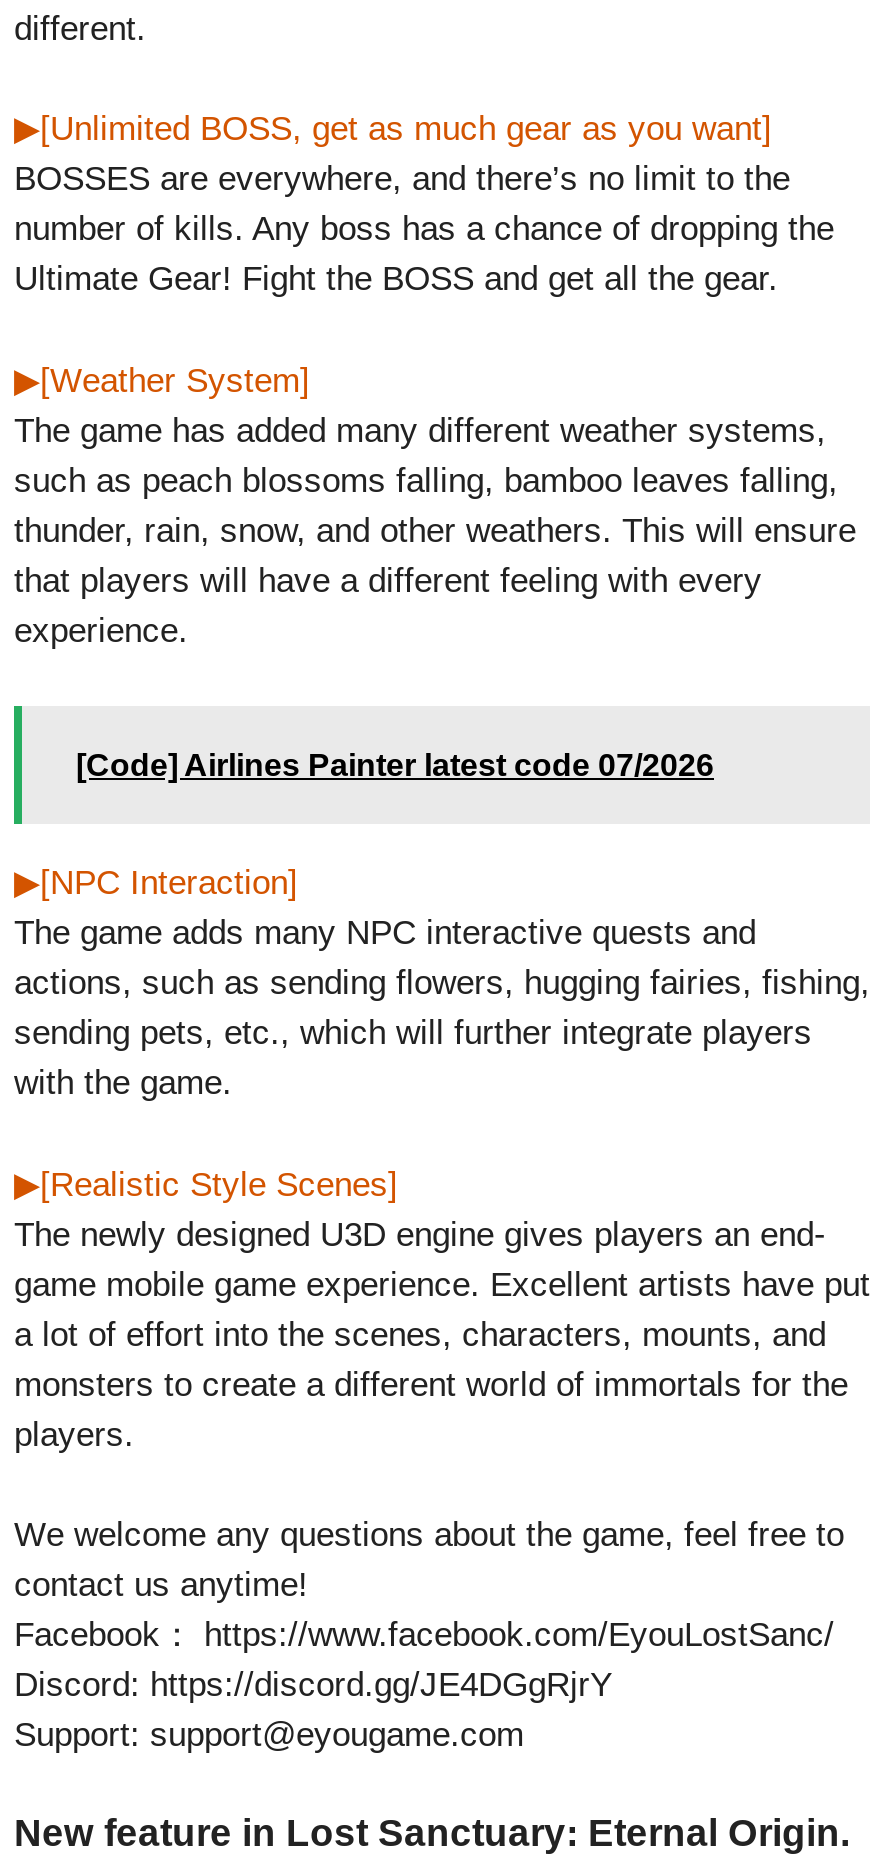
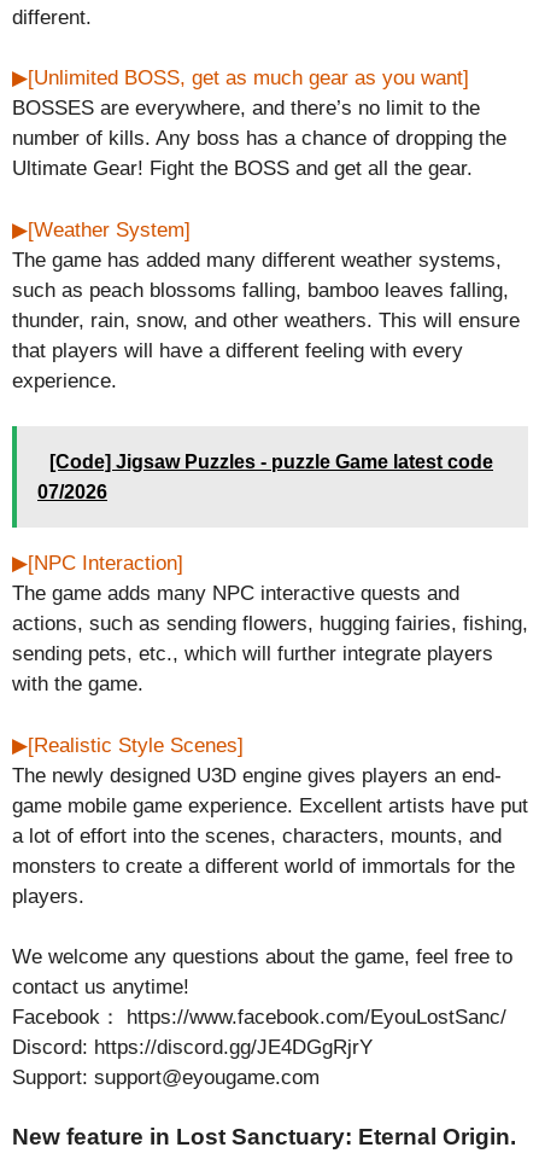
- [Code] Airlines Painter latest code 07/2026
+ [Code] Jigsaw Puzzles - puzzle Game latest code
+ 07/2026
